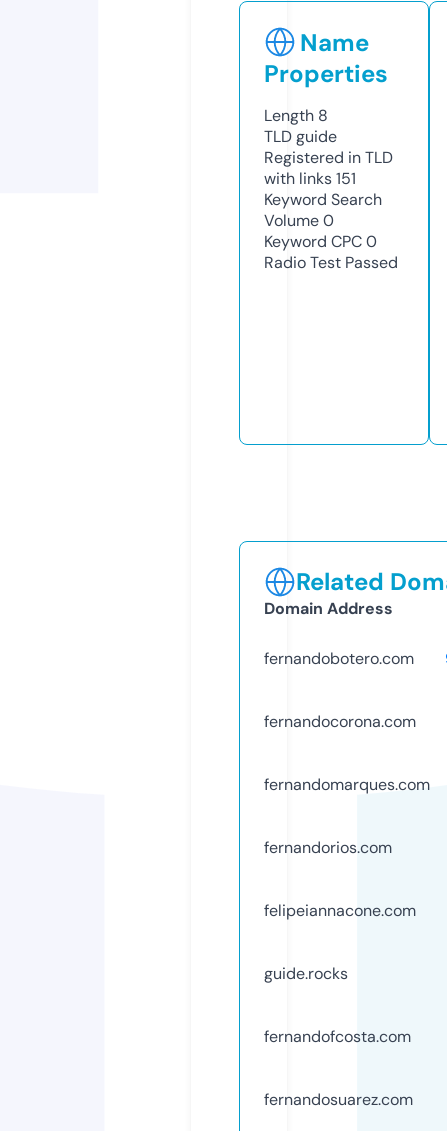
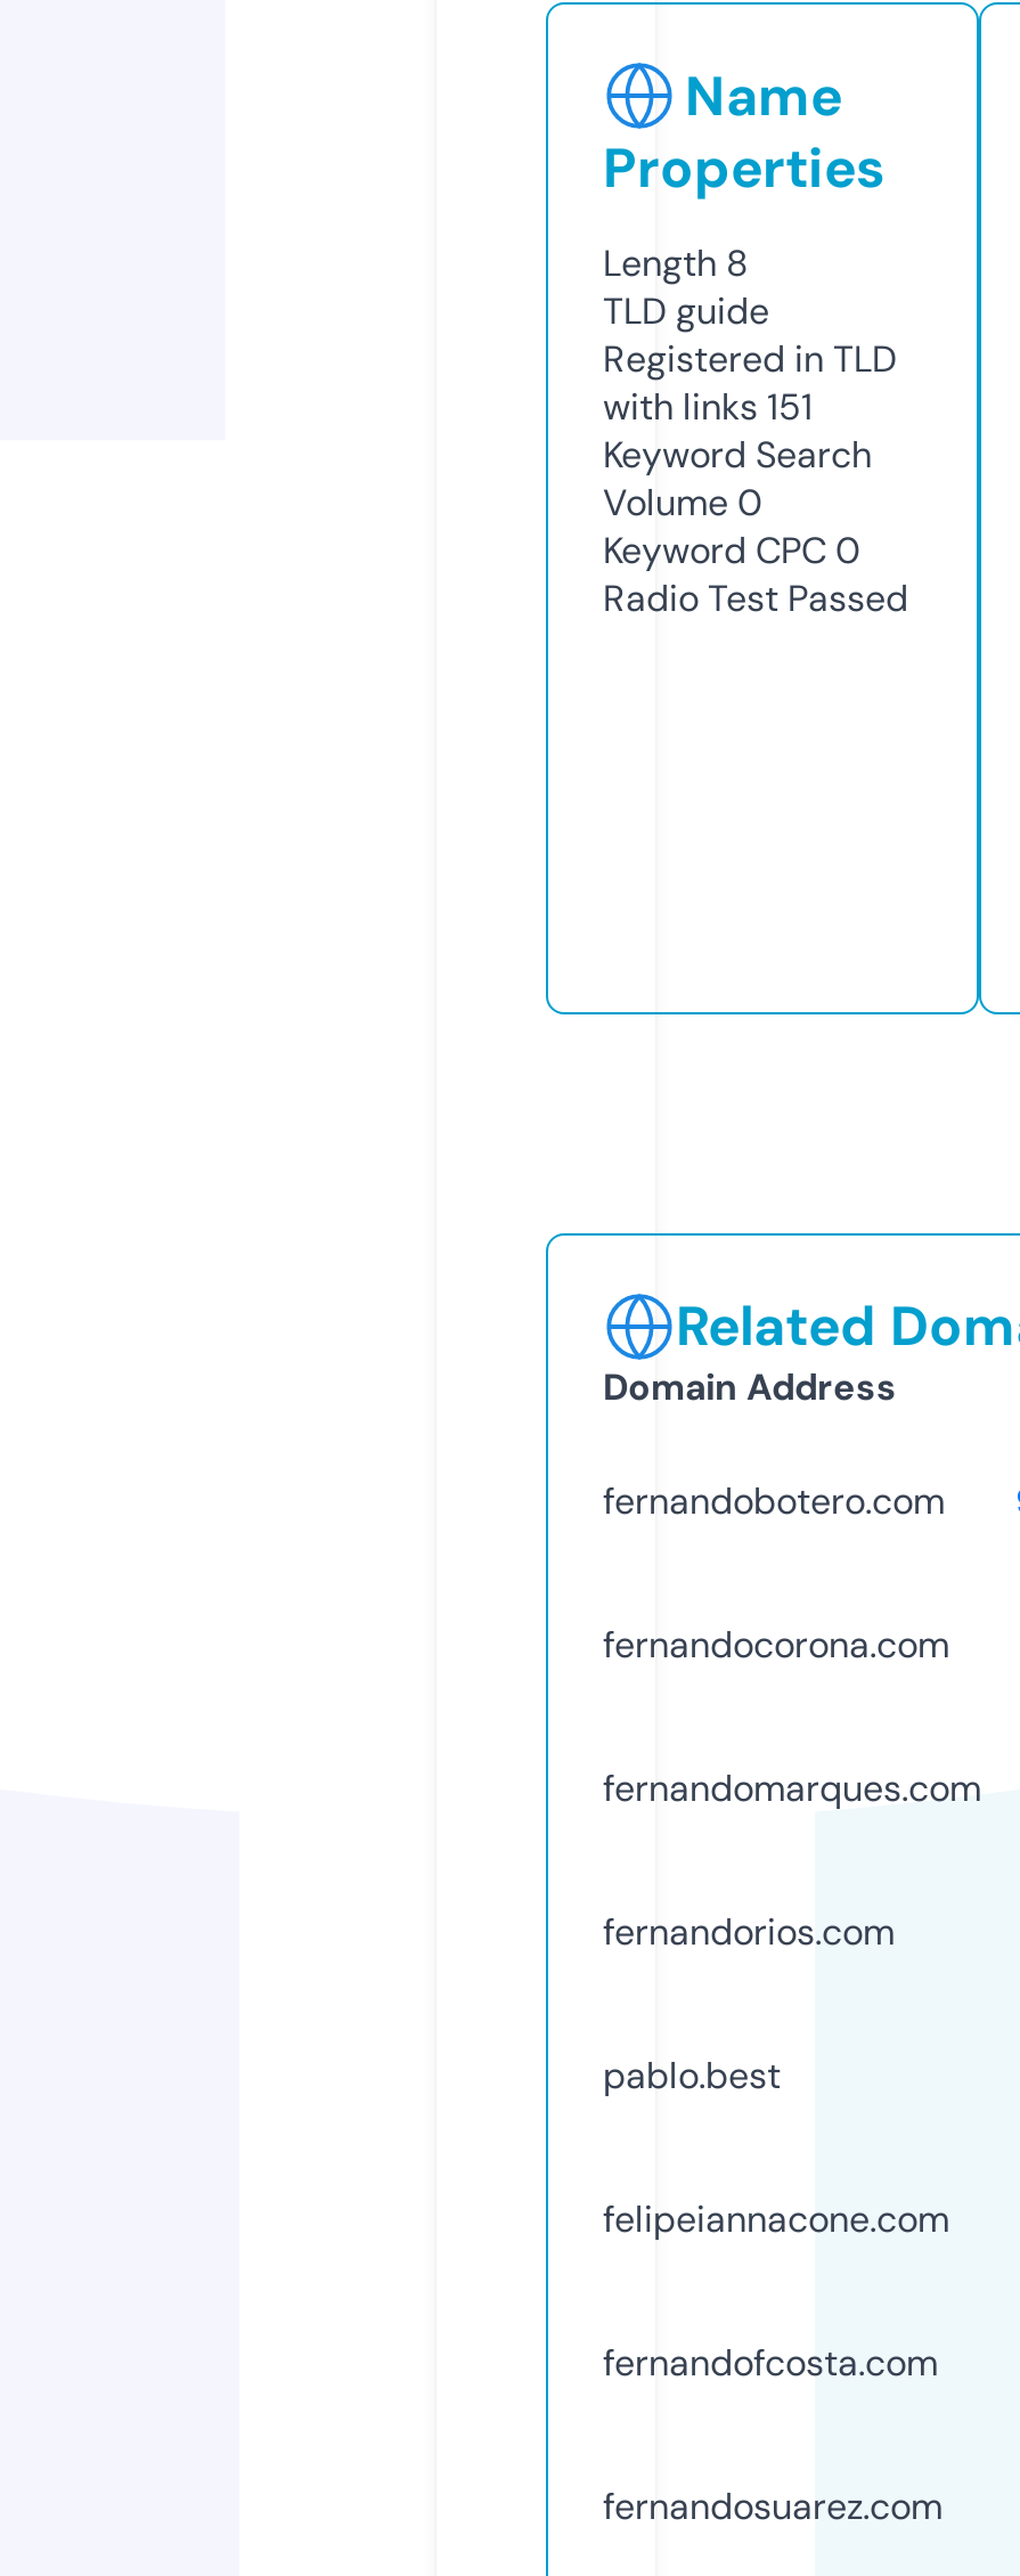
+ pablo.best

moved down: felipeiannacone.com

- guide.rocks
